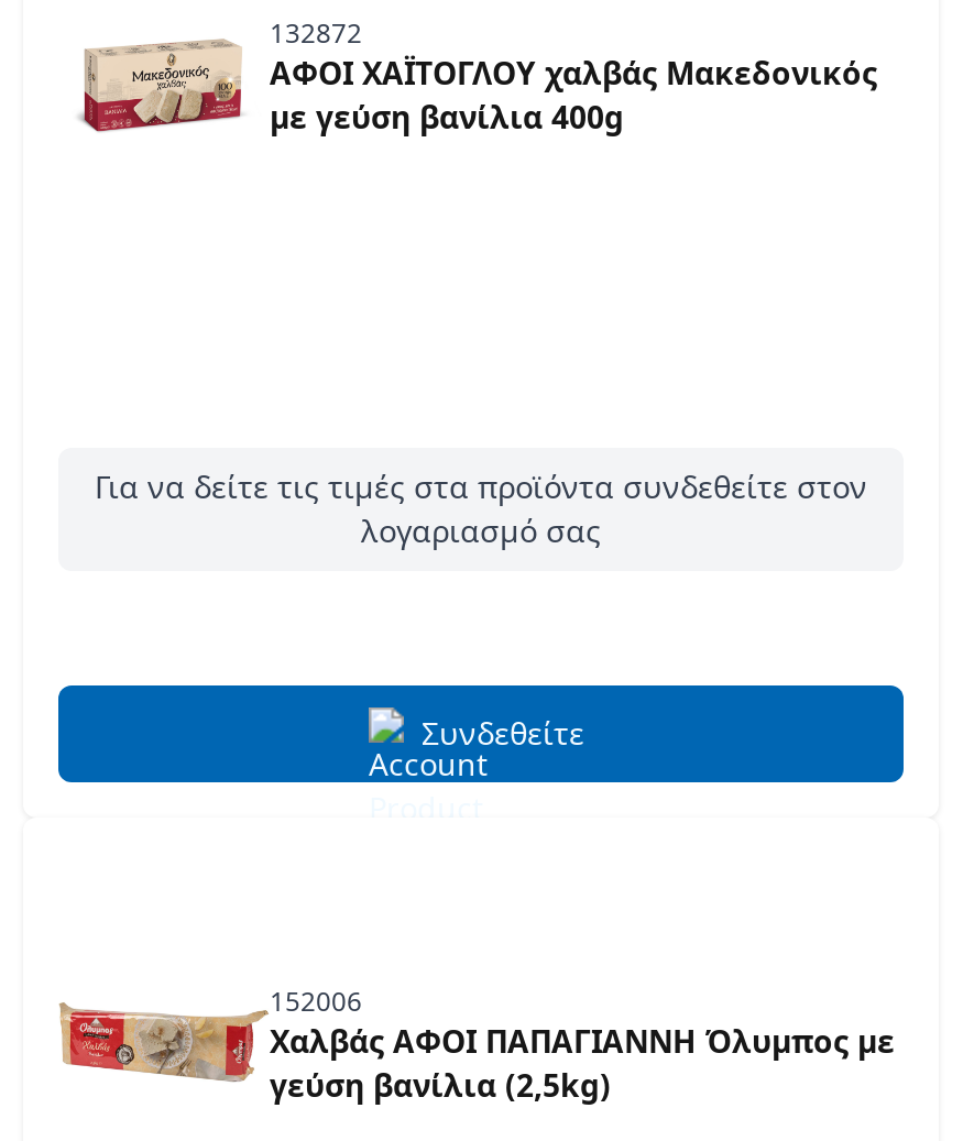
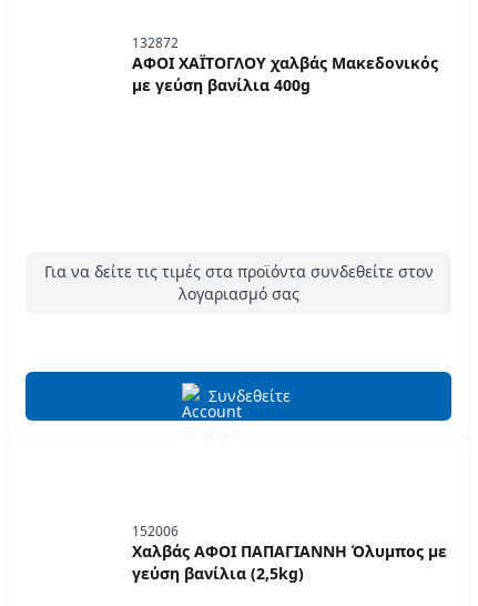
- [image]

- [image]
